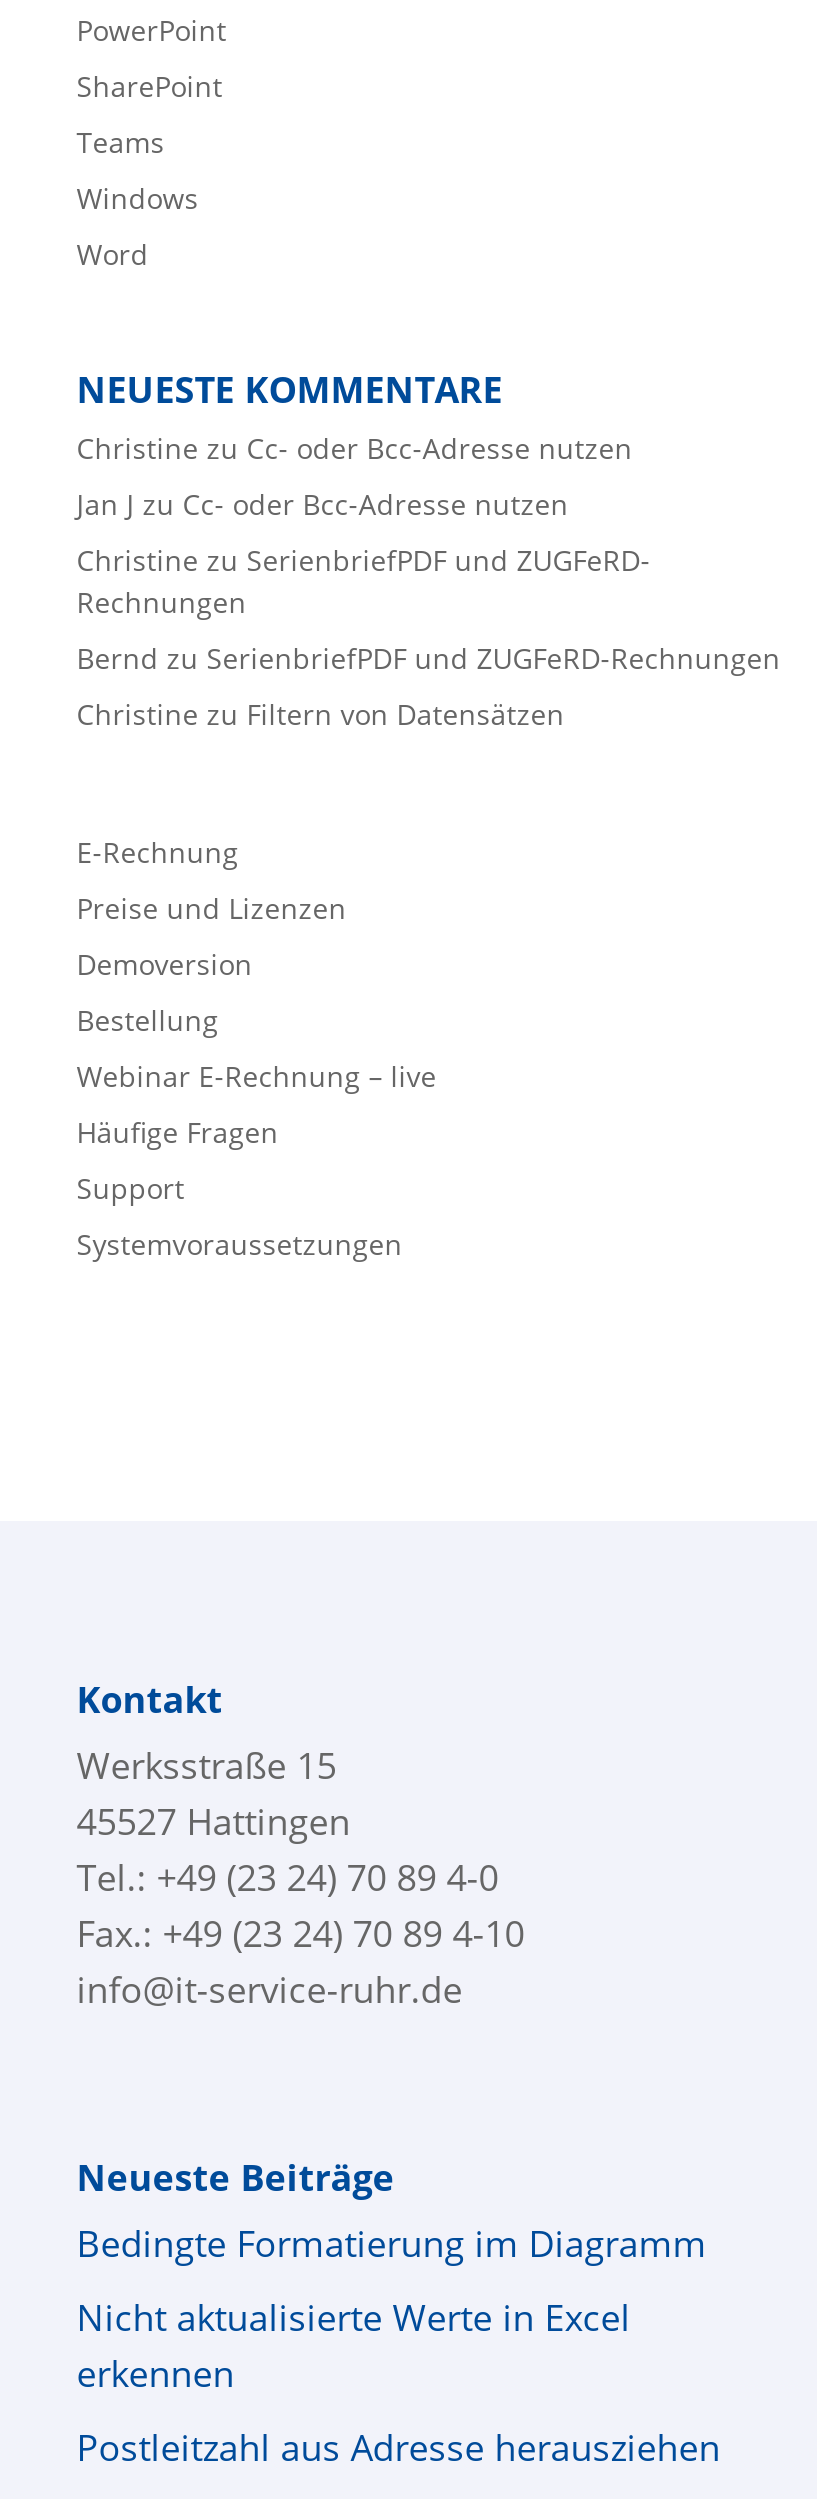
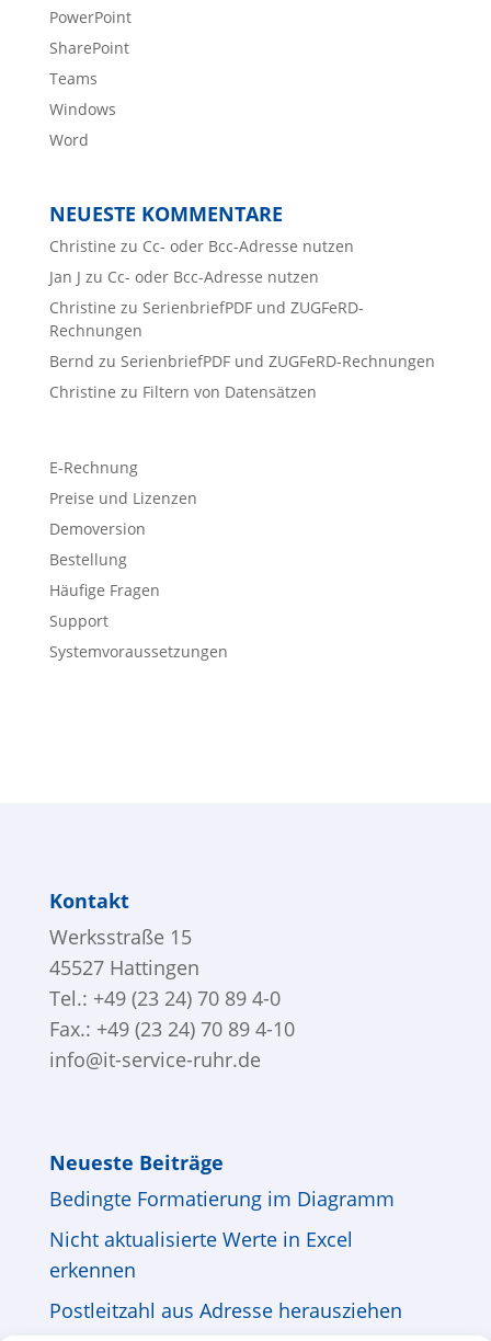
- Webinar E-Rechnung – live
